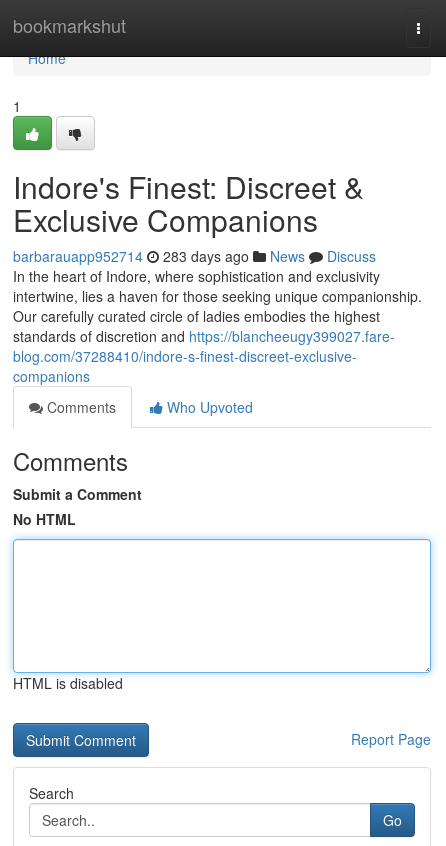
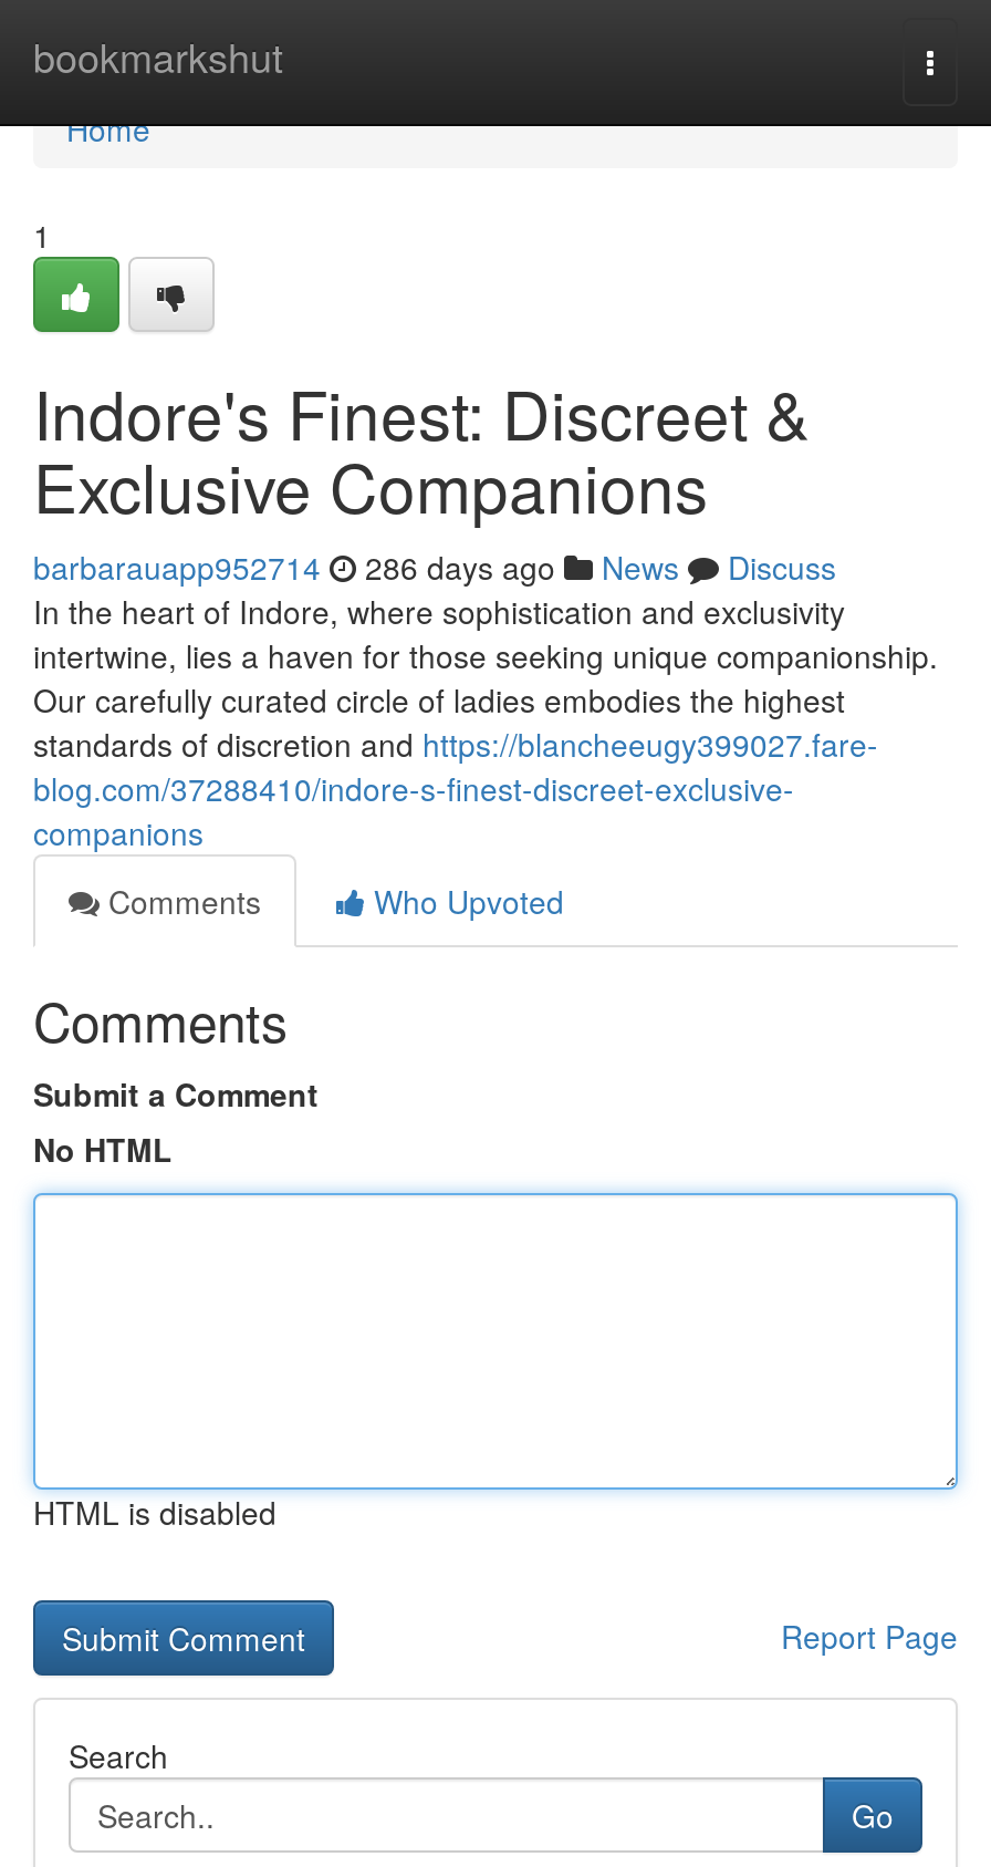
- barbarauapp952714 283 days ago News Discuss
+ barbarauapp952714 286 days ago News Discuss
